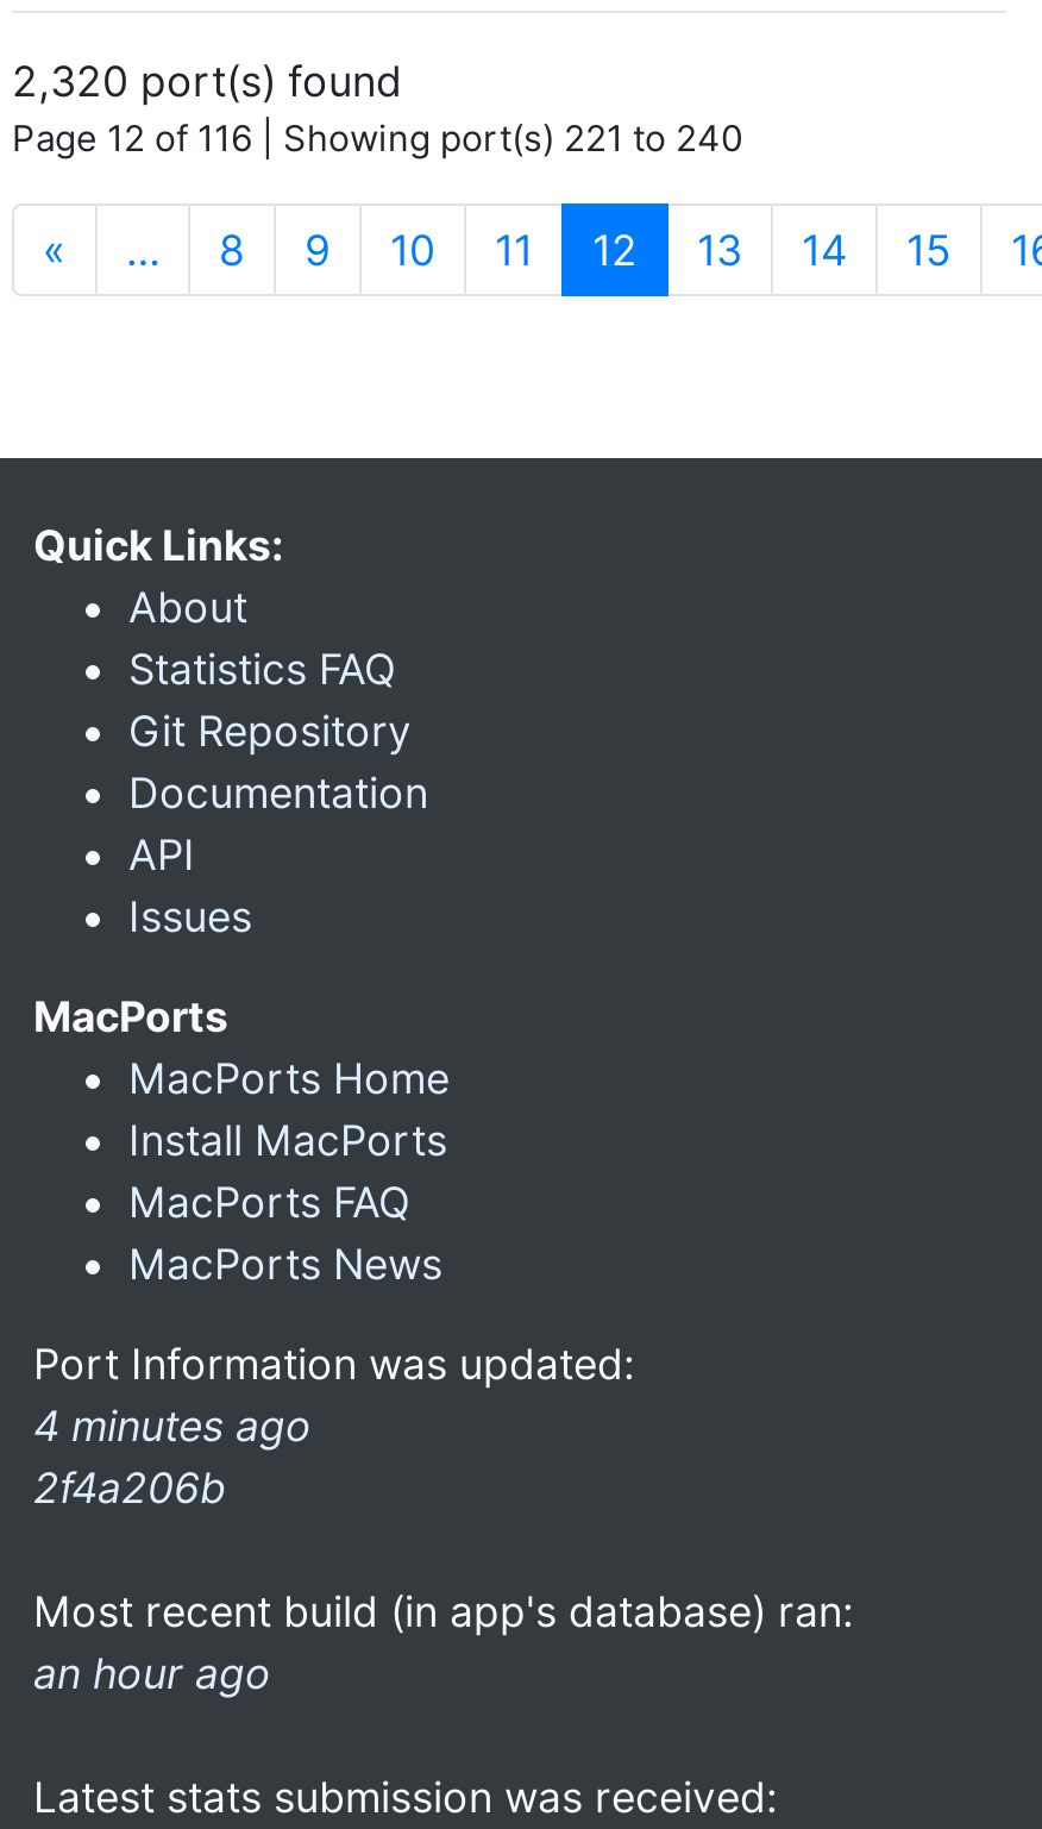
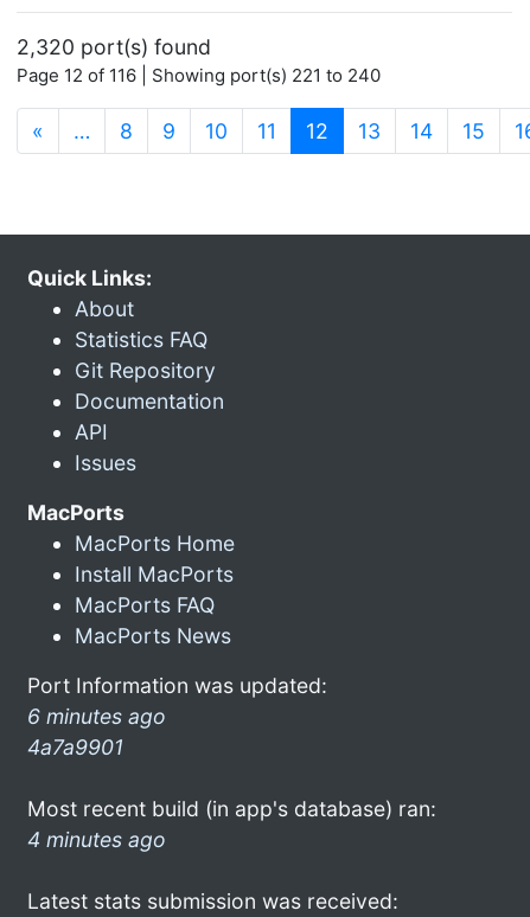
- 4 minutes ago
- 2f4a206b
+ 6 minutes ago
+ 4a7a9901

- an hour ago
+ 4 minutes ago
